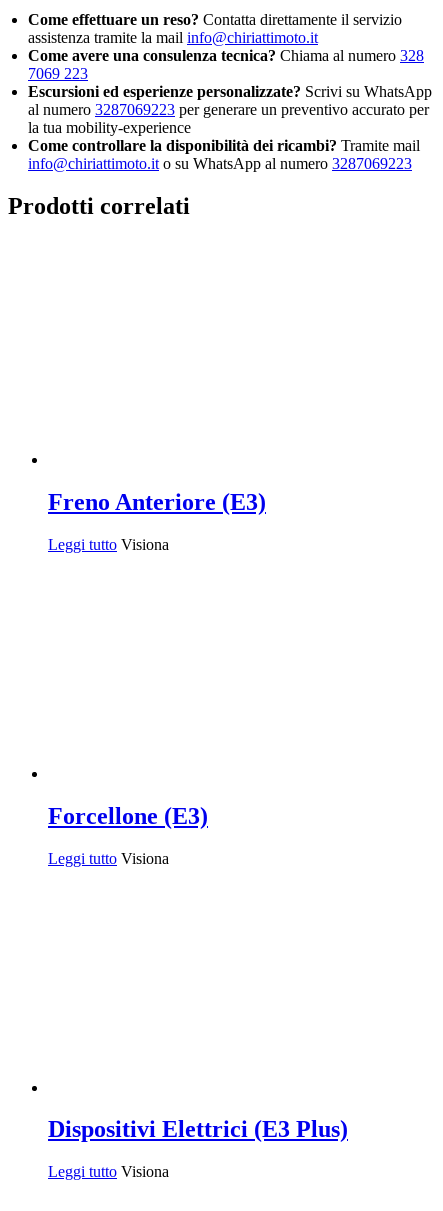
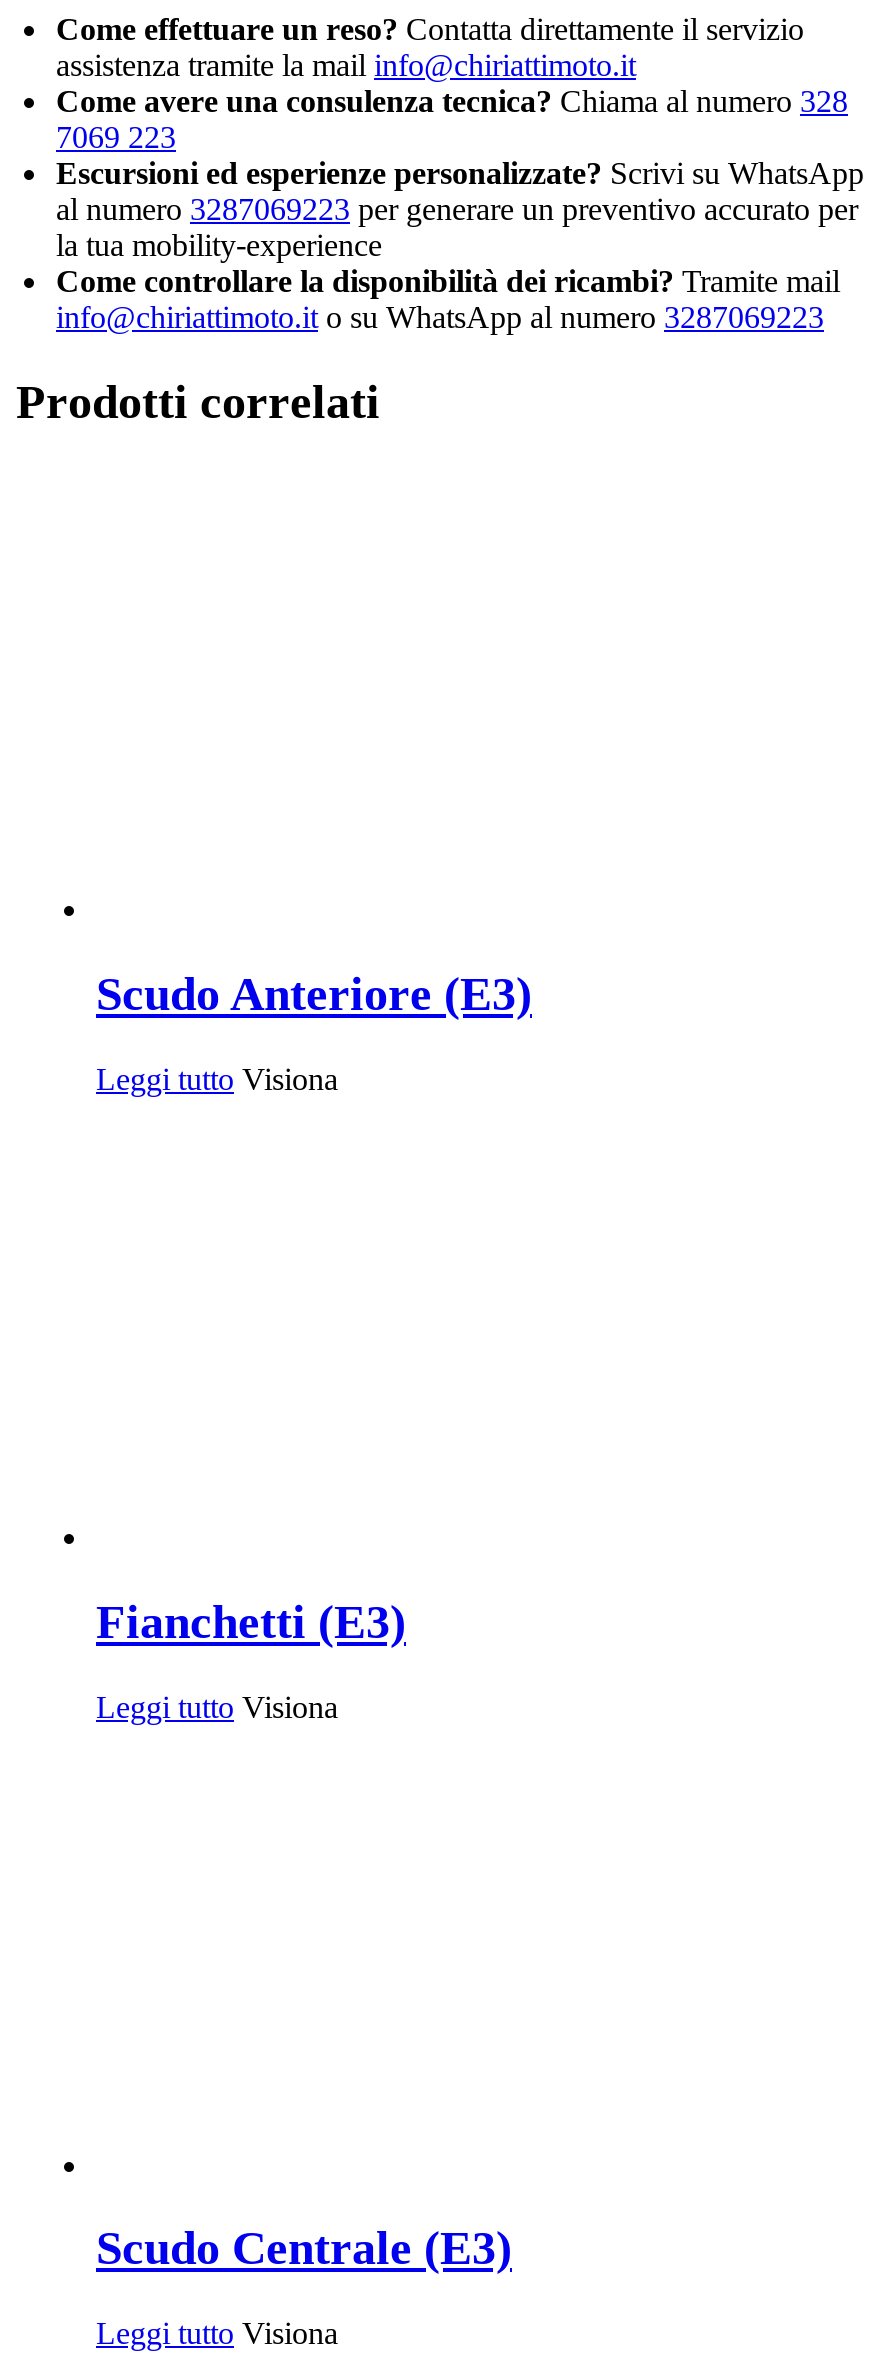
- Freno Anteriore (E3)
+ Scudo Anteriore (E3)

- Forcellone (E3)
+ Fianchetti (E3)

- Dispositivi Elettrici (E3 Plus)
+ Scudo Centrale (E3)
